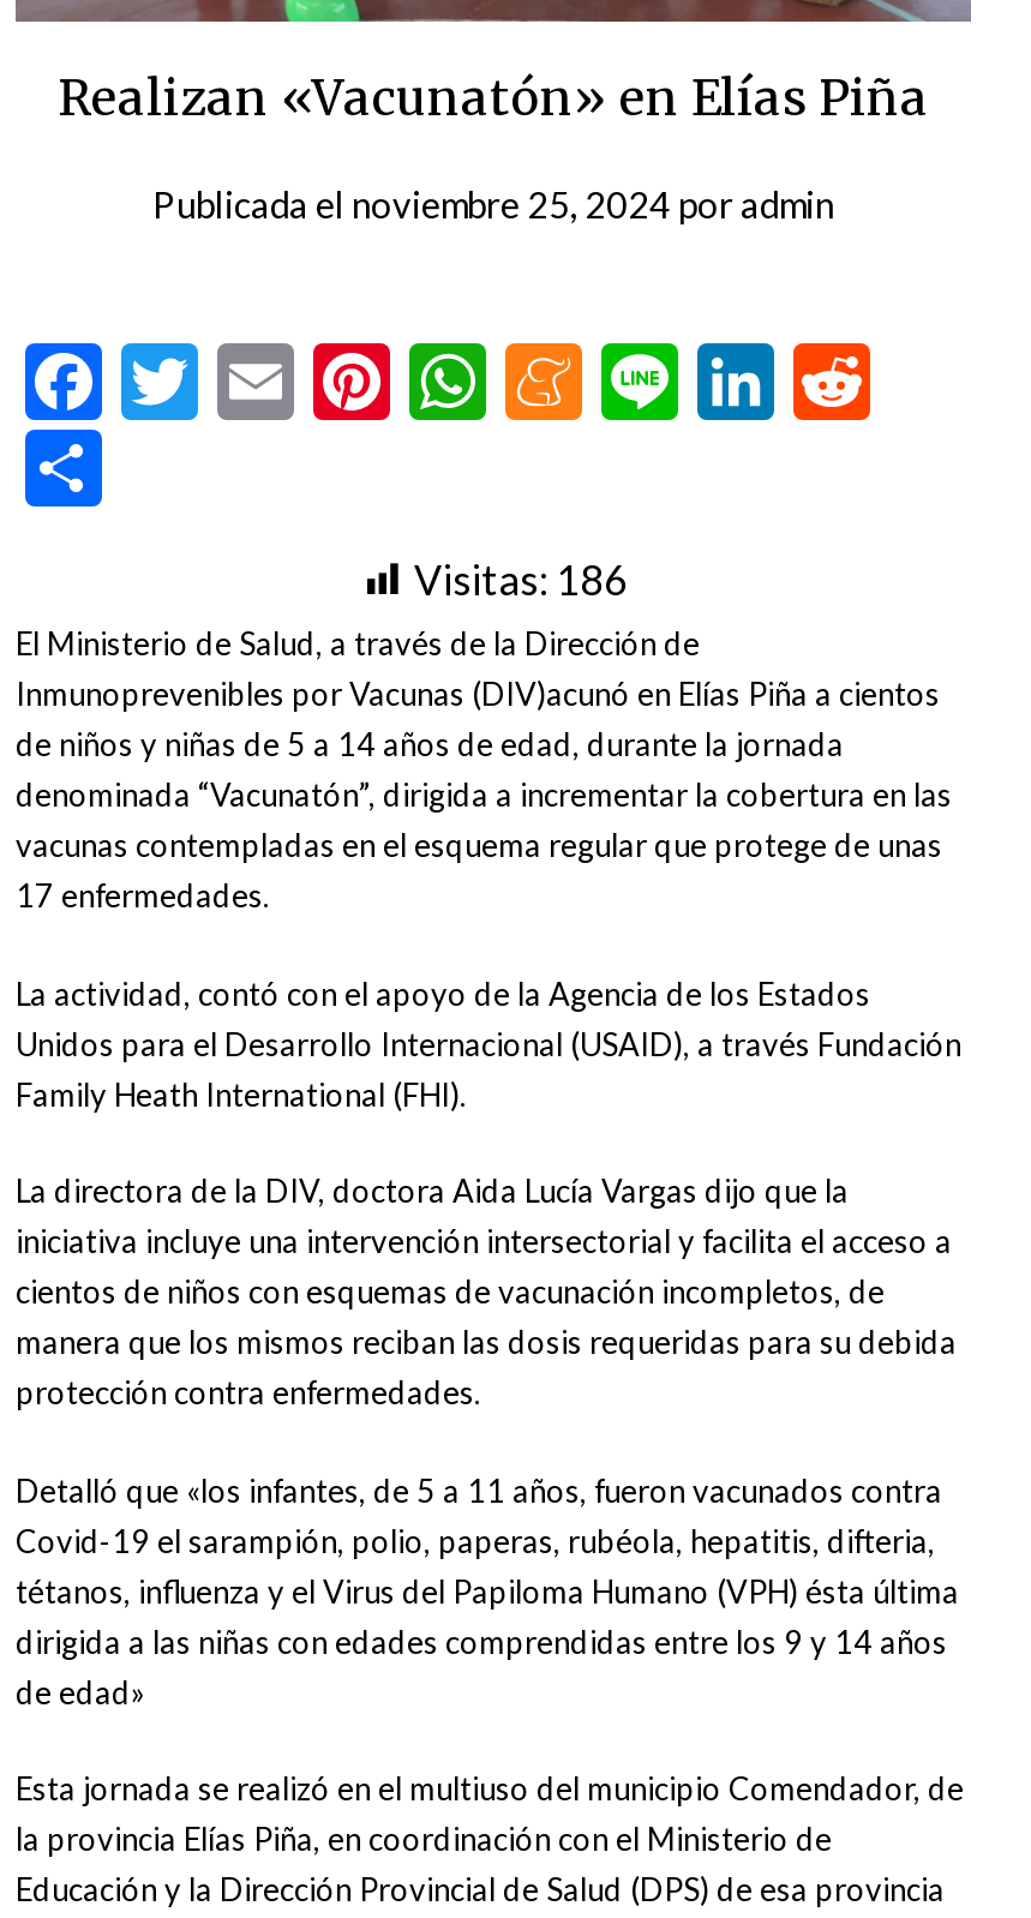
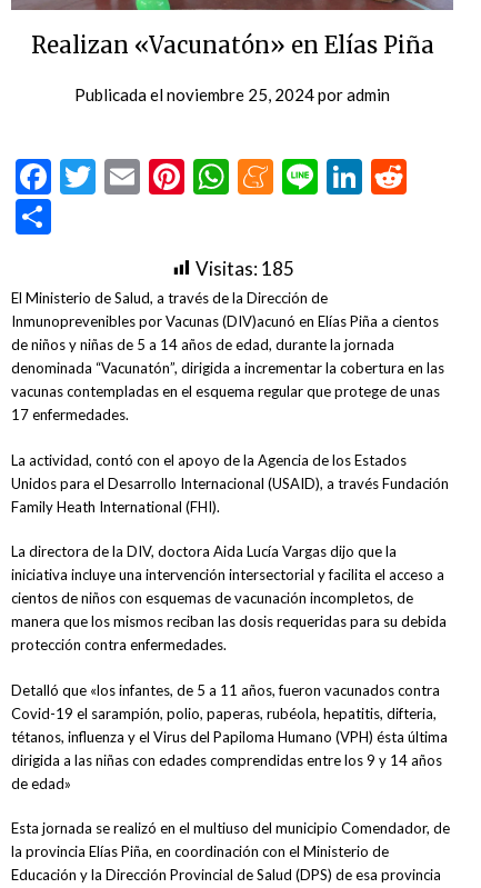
- Visitas: 186
+ Visitas: 185
